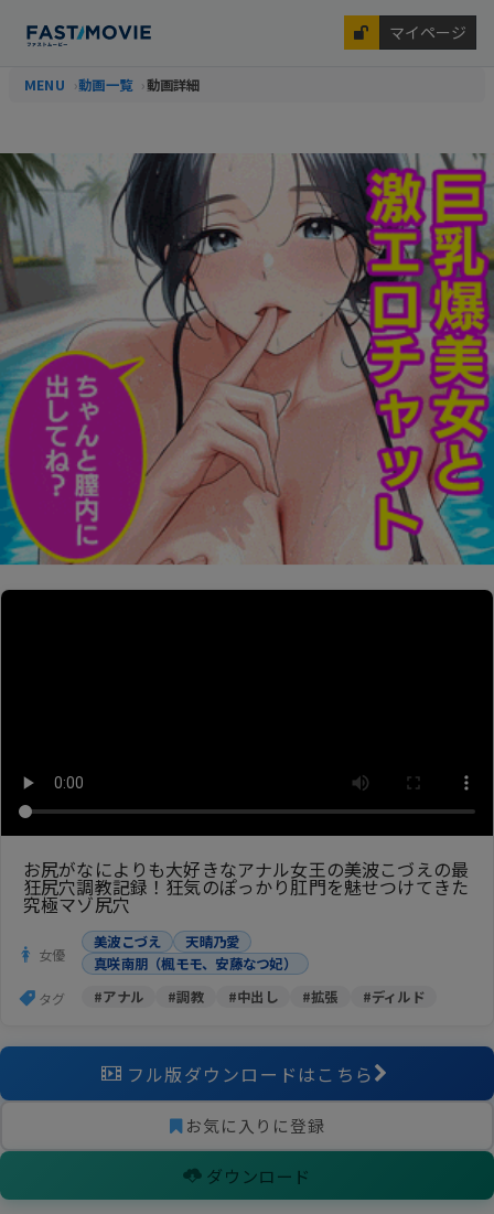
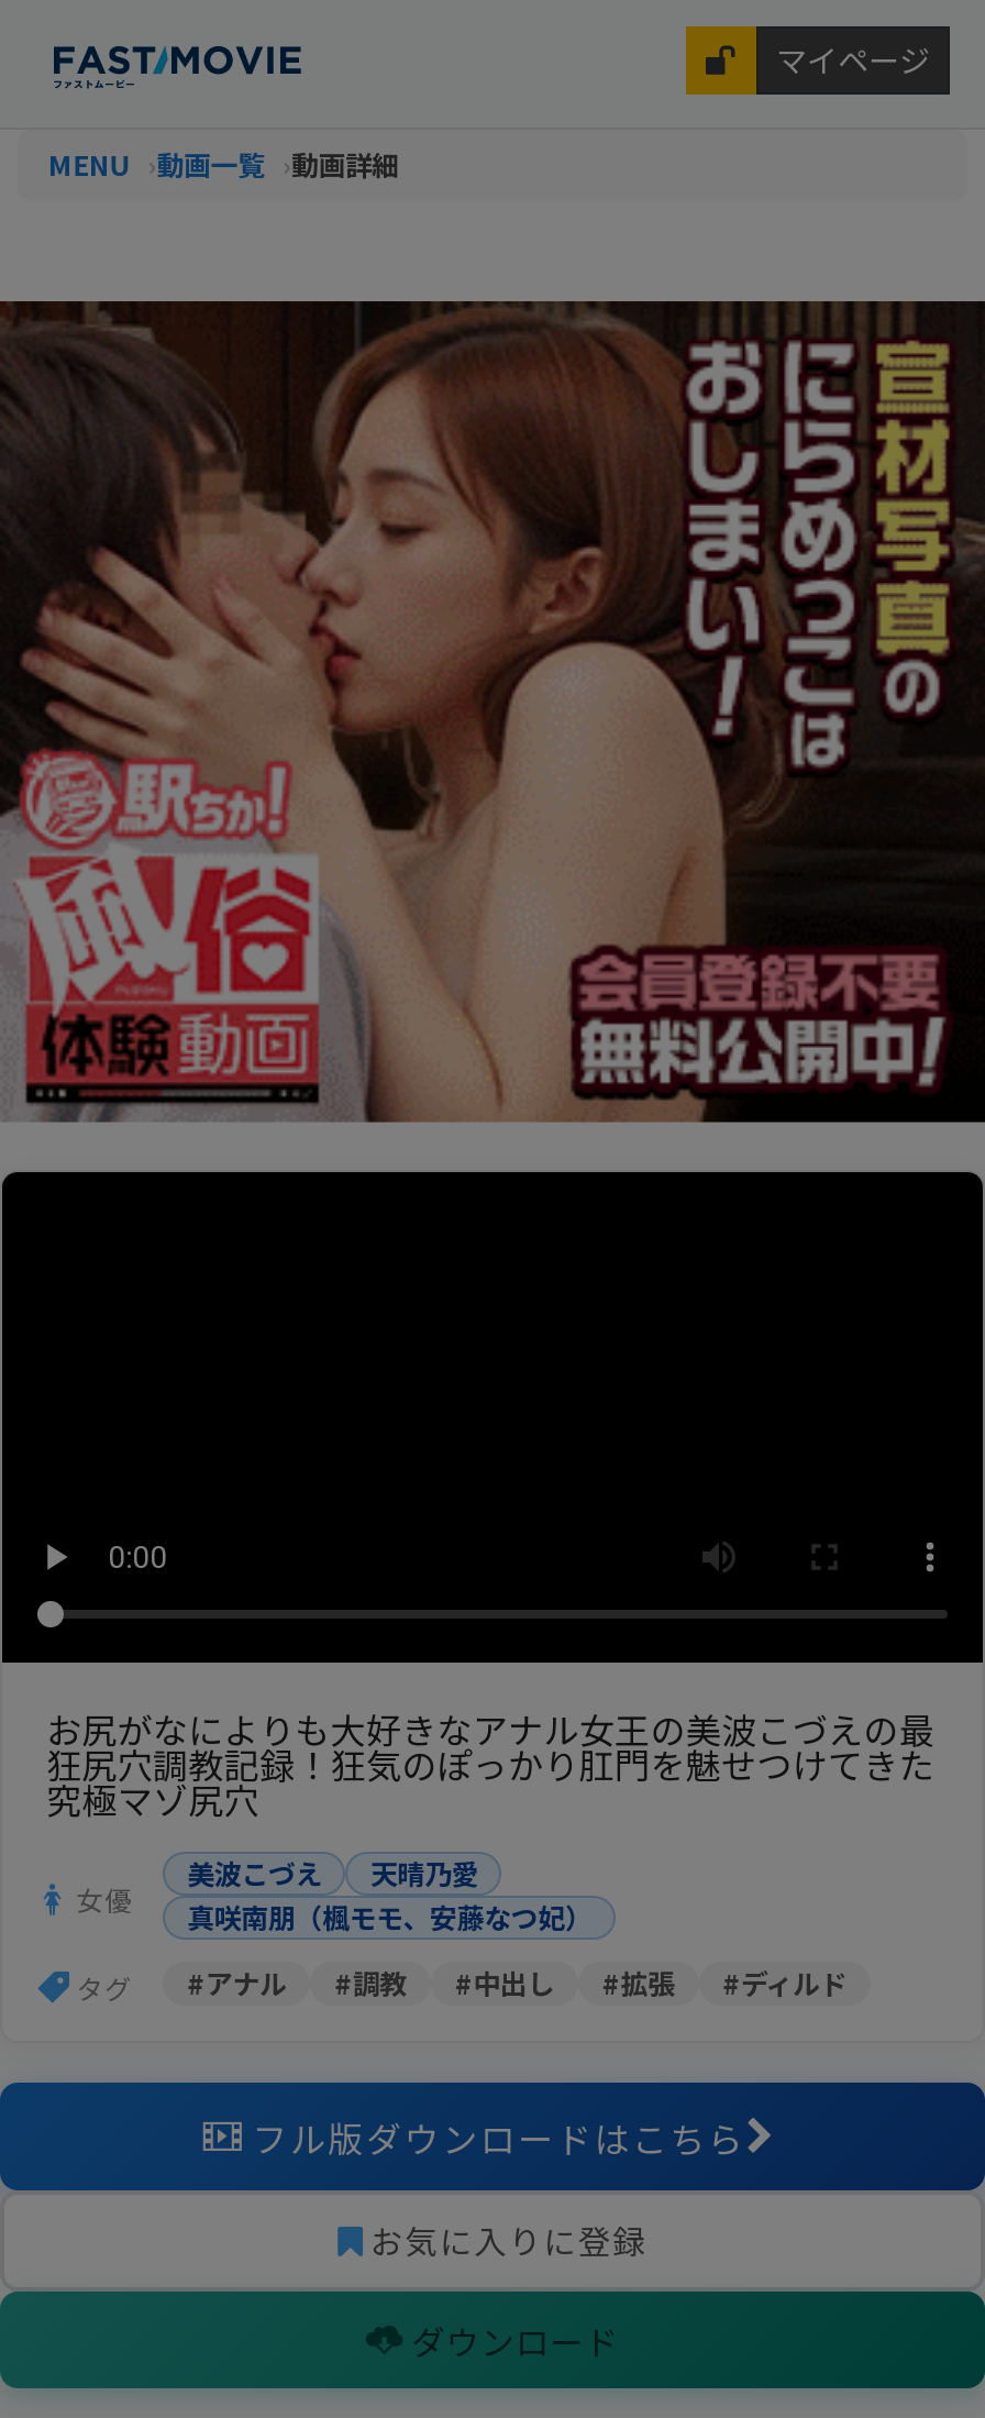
- [image]
+ [image]
